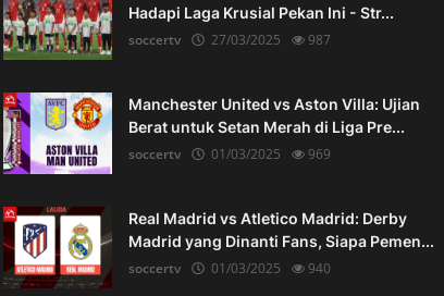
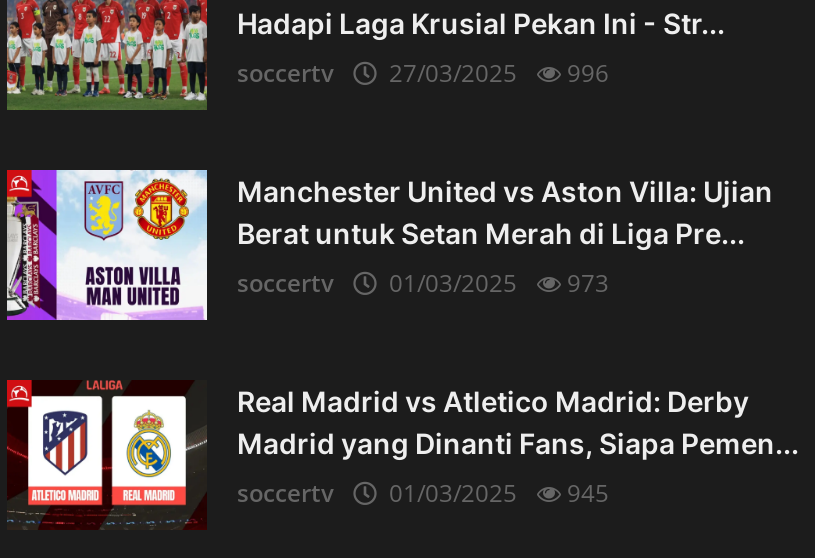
- soccertv 27/03/2025 987
+ soccertv 27/03/2025 996

- soccertv 01/03/2025 969
+ soccertv 01/03/2025 973

- soccertv 01/03/2025 940
+ soccertv 01/03/2025 945
